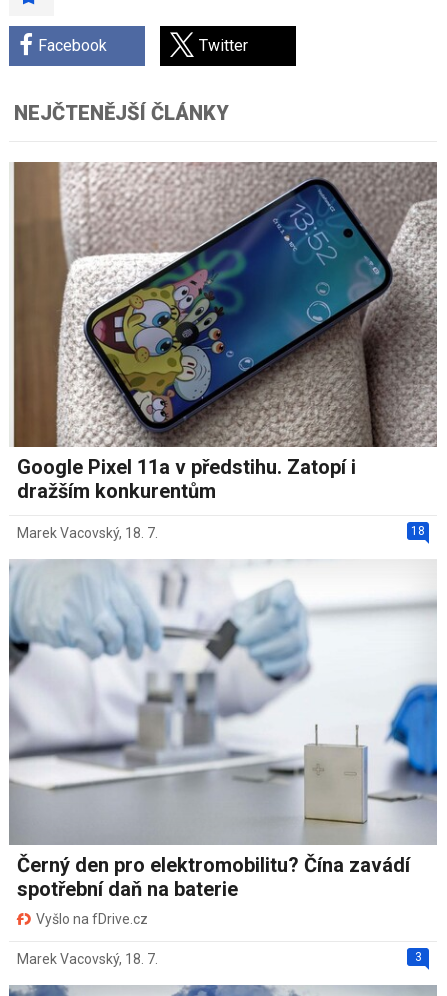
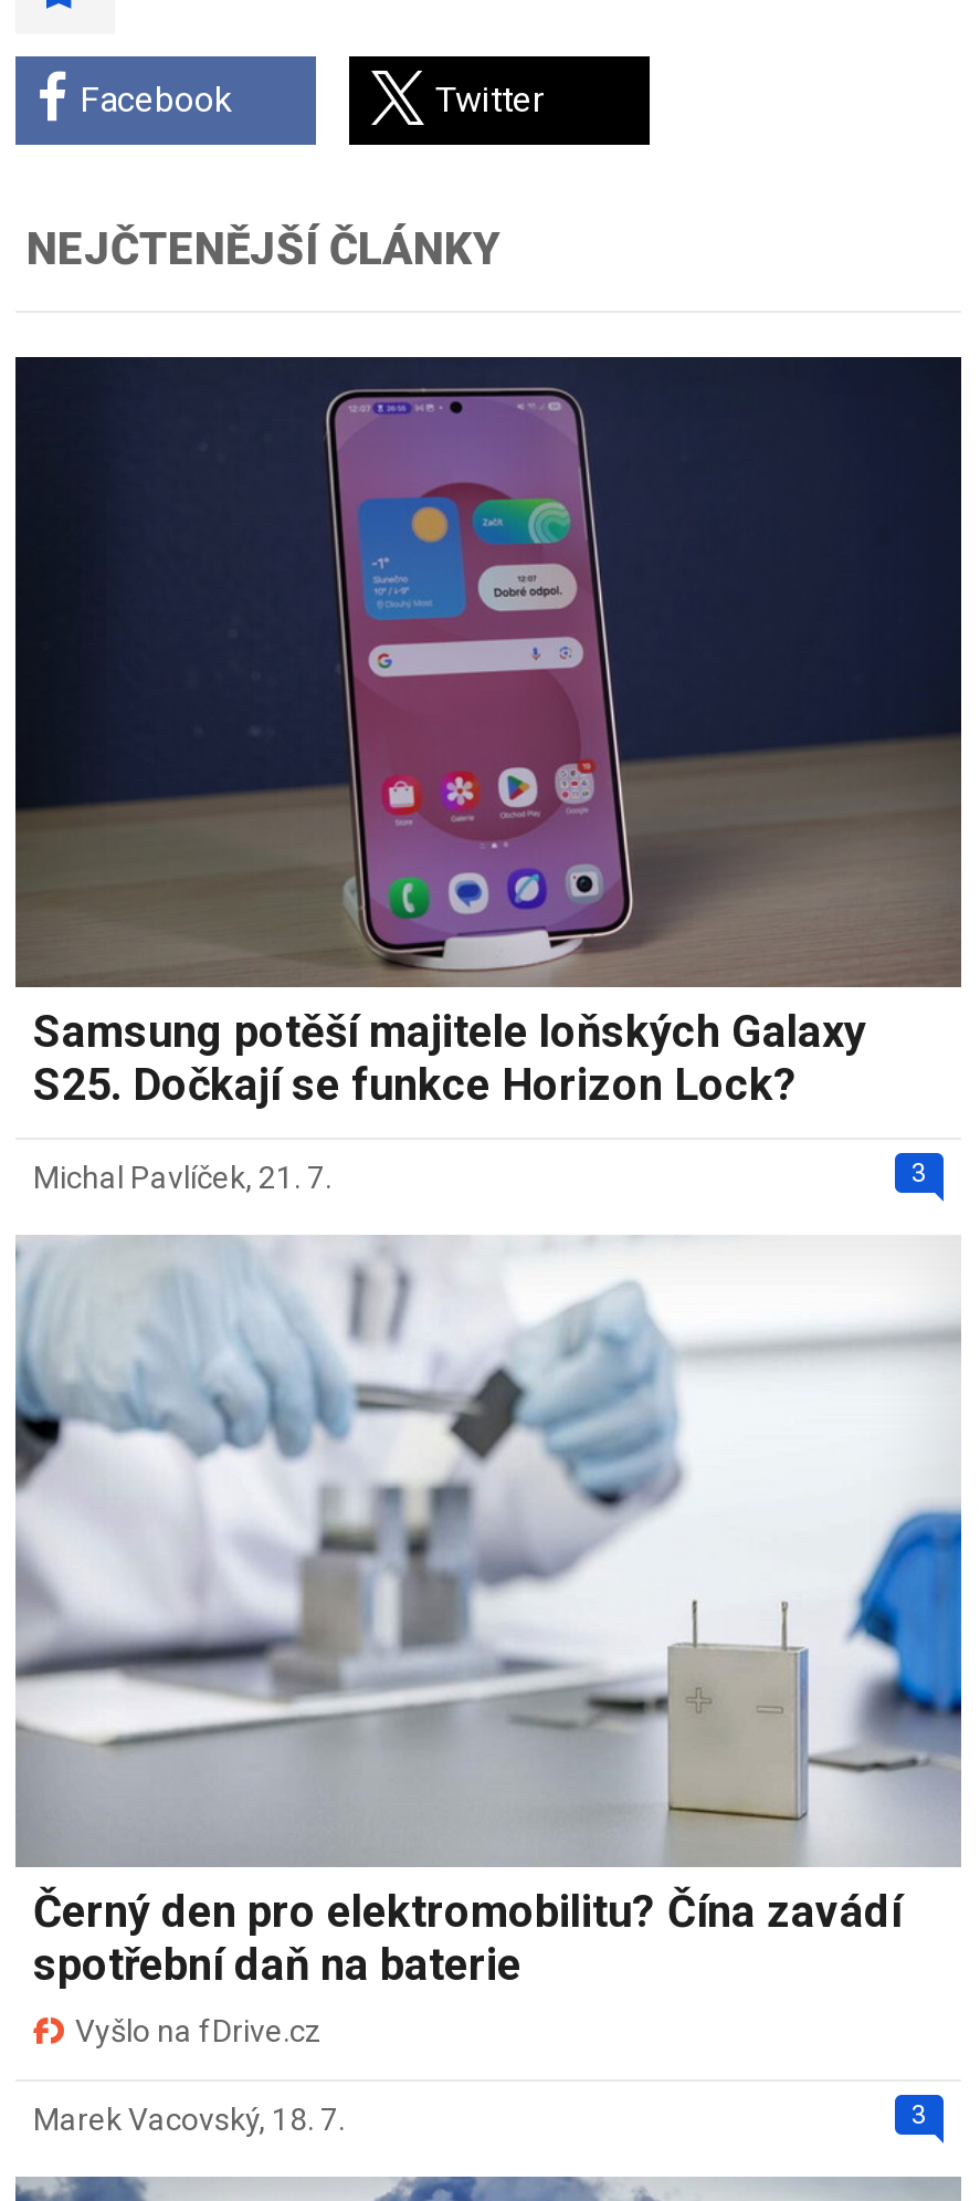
- [image]
- Google Pixel 11a v předstihu. Zatopí i
- dražším konkurentům
+ [image]
+ Samsung potěší majitele loňských Galaxy
+ S25. Dočkají se funkce Horizon Lock?

- 18
- Marek Vacovský, 18. 7.
+ 3
+ Michal Pavlíček, 21. 7.
